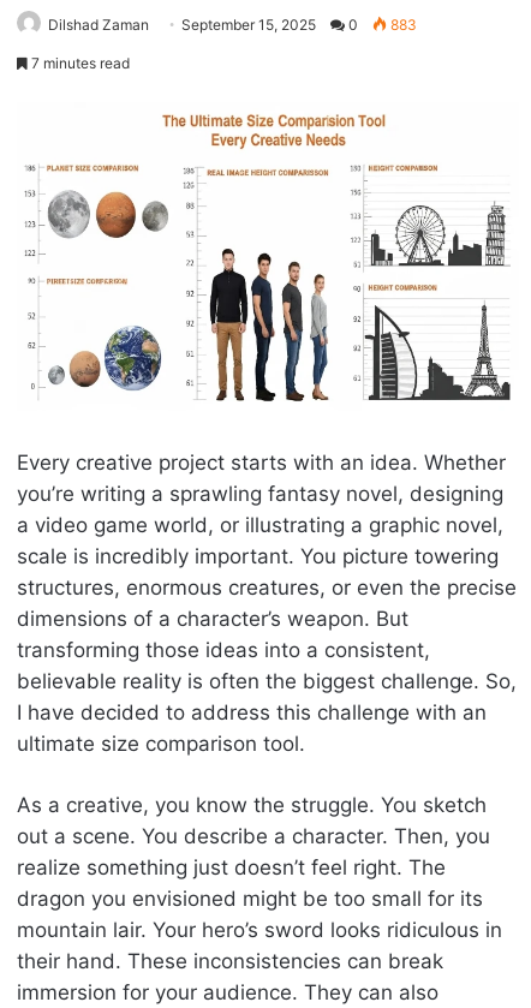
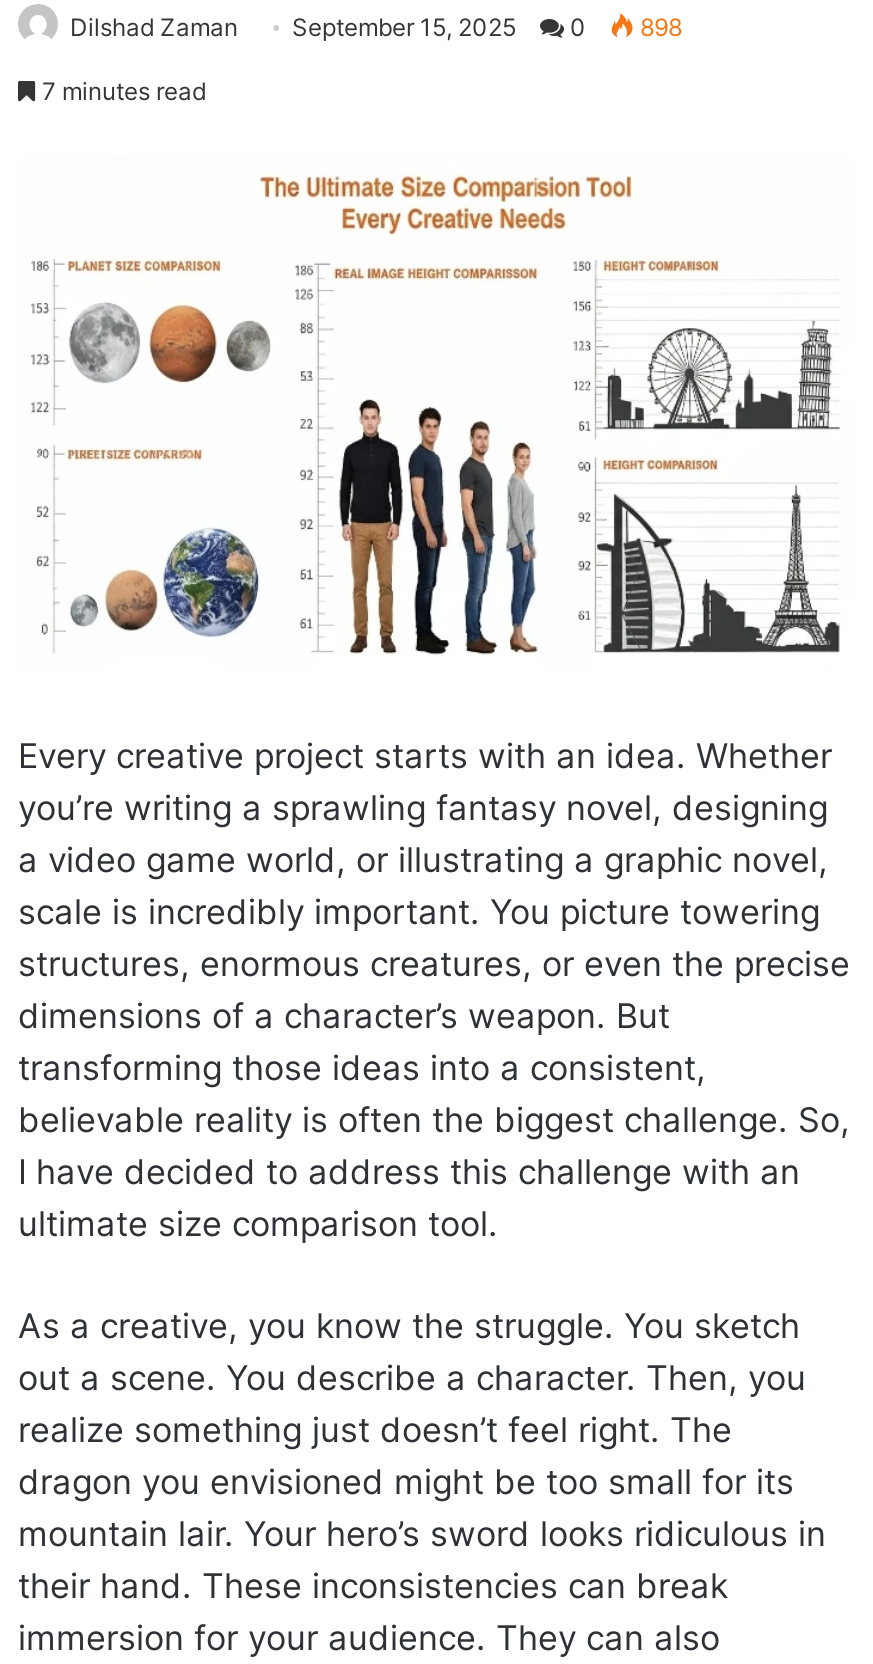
- Dilshad Zaman September 15, 2025 0 883
+ Dilshad Zaman September 15, 2025 0 898
